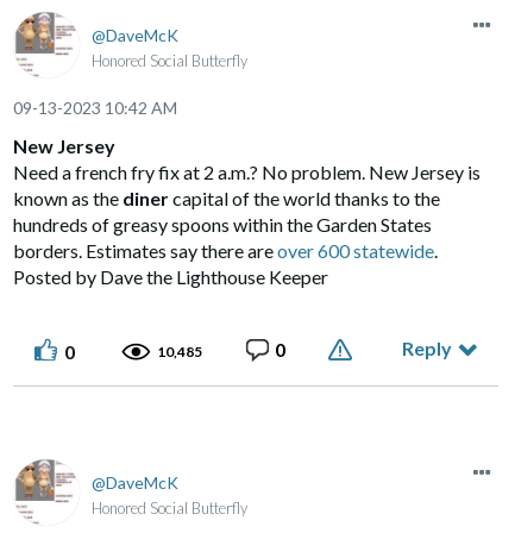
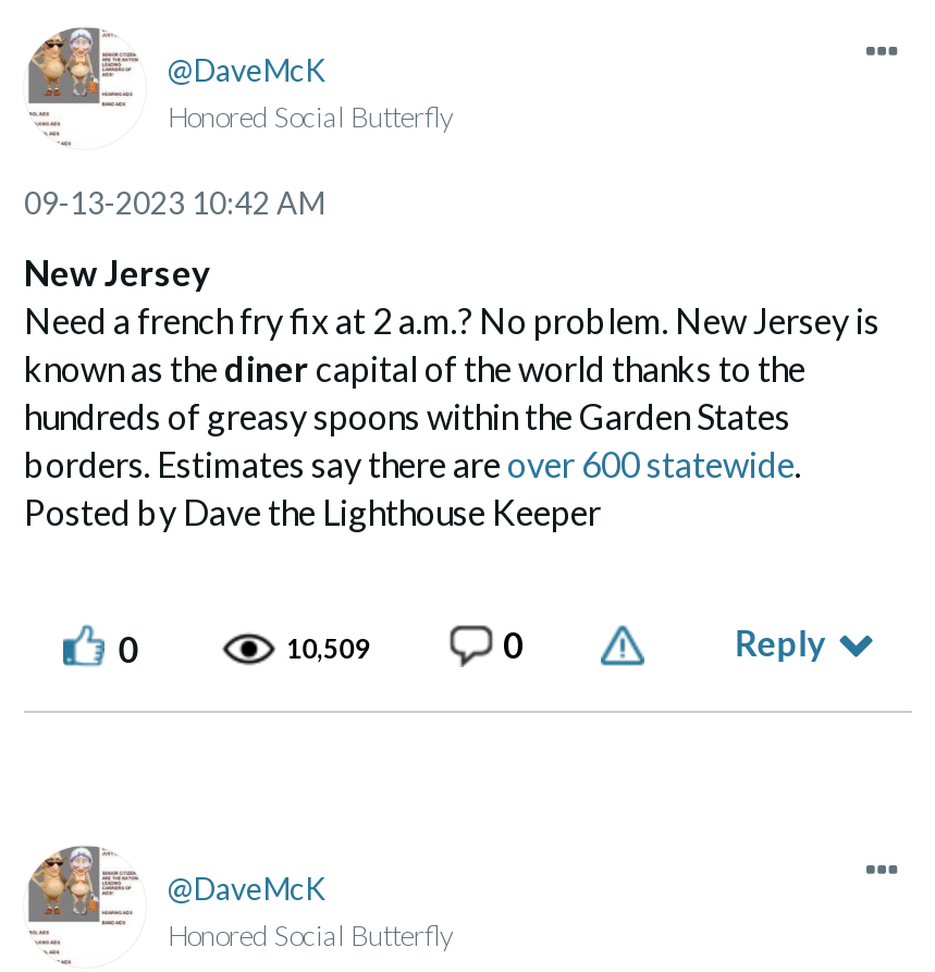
- 10,485
+ 10,509
